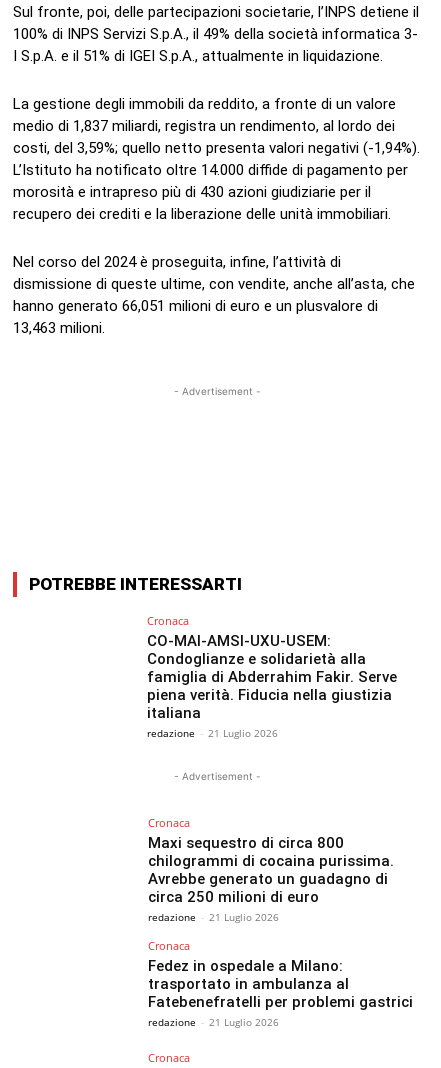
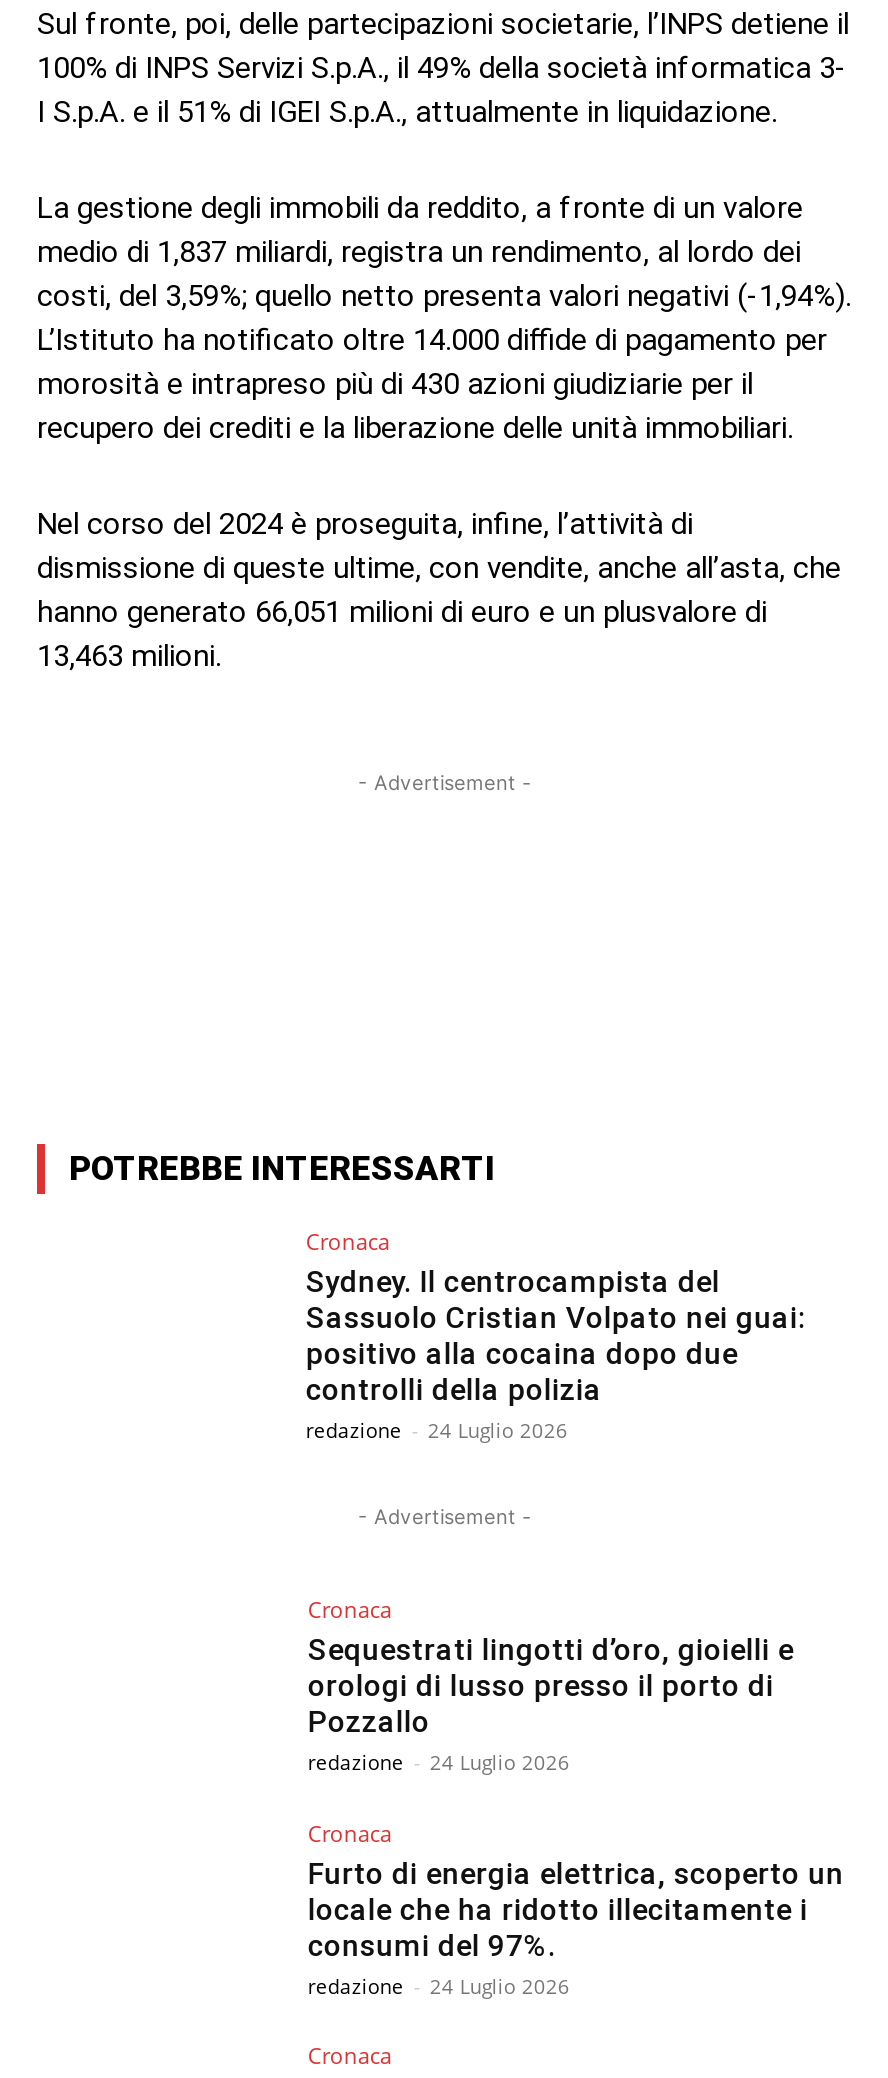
- CO-MAI-AMSI-UXU-USEM:
- Condoglianze e solidarietà alla
- famiglia di Abderrahim Fakir. Serve
- piena verità. Fiducia nella giustizia
- italiana
- redazione - 21 Luglio 2026
+ Sydney. Il centrocampista del
+ Sassuolo Cristian Volpato nei guai:
+ positivo alla cocaina dopo due
+ controlli della polizia
+ redazione - 24 Luglio 2026

- Maxi sequestro di circa 800
- chilogrammi di cocaina purissima.
- Avrebbe generato un guadagno di
- circa 250 milioni di euro
- redazione - 21 Luglio 2026
+ Sequestrati lingotti d’oro, gioielli e
+ orologi di lusso presso il porto di
+ Pozzallo
+ redazione - 24 Luglio 2026

- Fedez in ospedale a Milano:
- trasportato in ambulanza al
- Fatebenefratelli per problemi gastrici
- redazione - 21 Luglio 2026
+ Furto di energia elettrica, scoperto un
+ locale che ha ridotto illecitamente i
+ consumi del 97%.
+ redazione - 24 Luglio 2026
